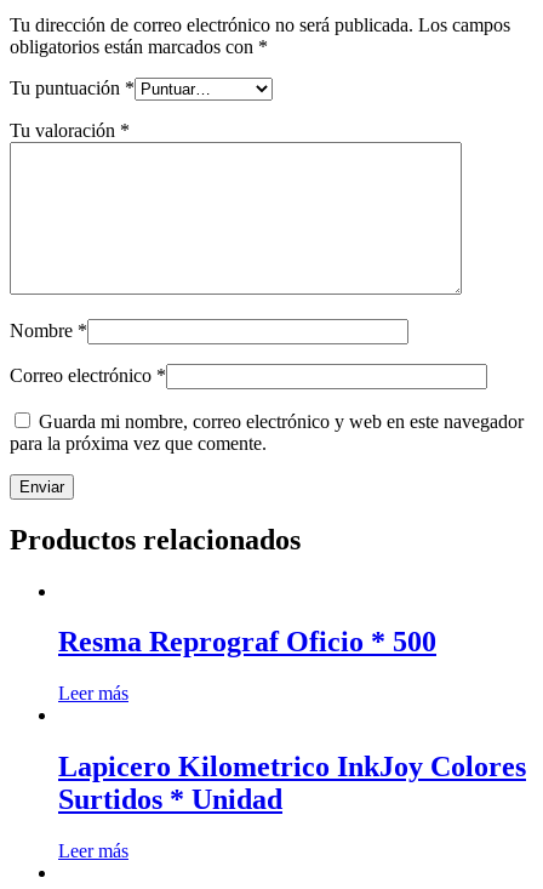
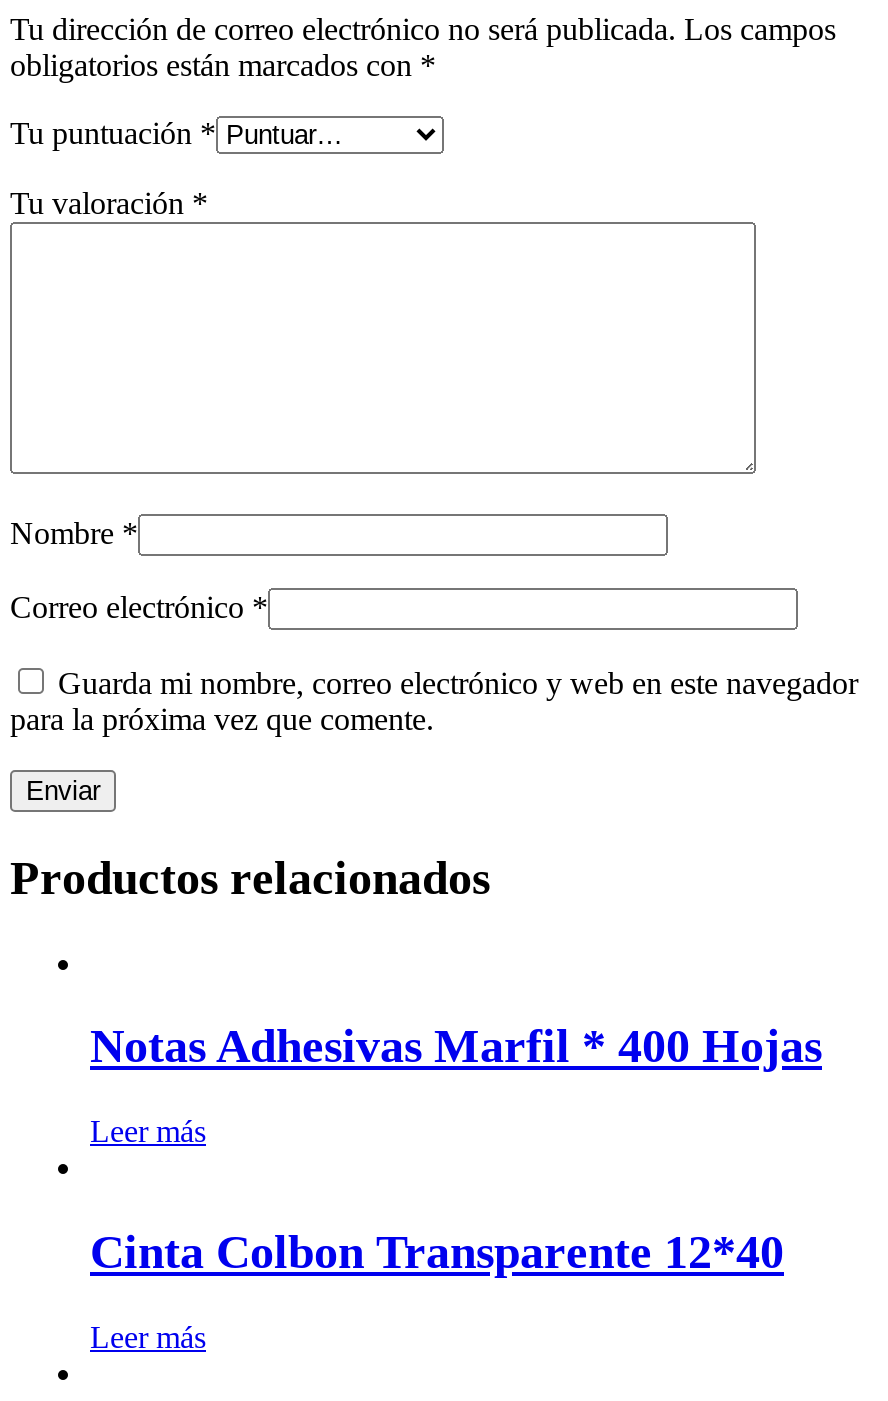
- Resma Reprograf Oficio * 500
+ Notas Adhesivas Marfil * 400 Hojas

- Lapicero Kilometrico InkJoy Colores
- Surtidos * Unidad
+ Cinta Colbon Transparente 12*40
